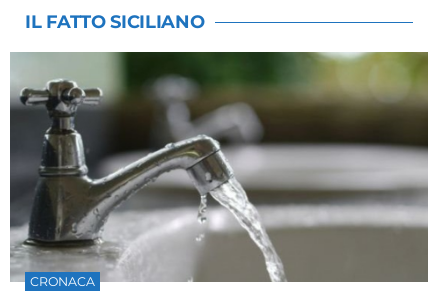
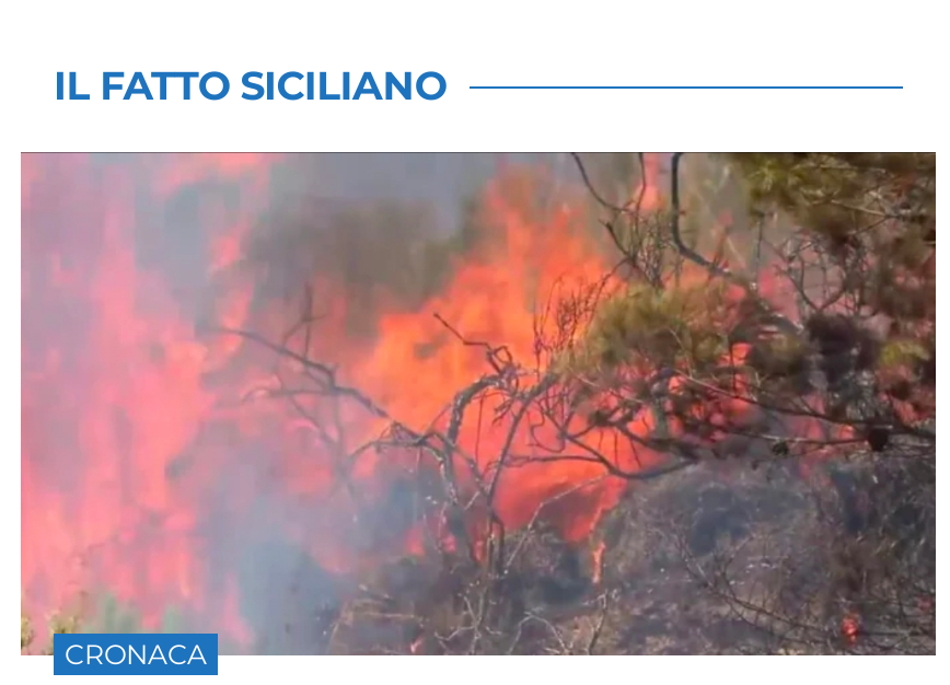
- [image]
+ [image]
